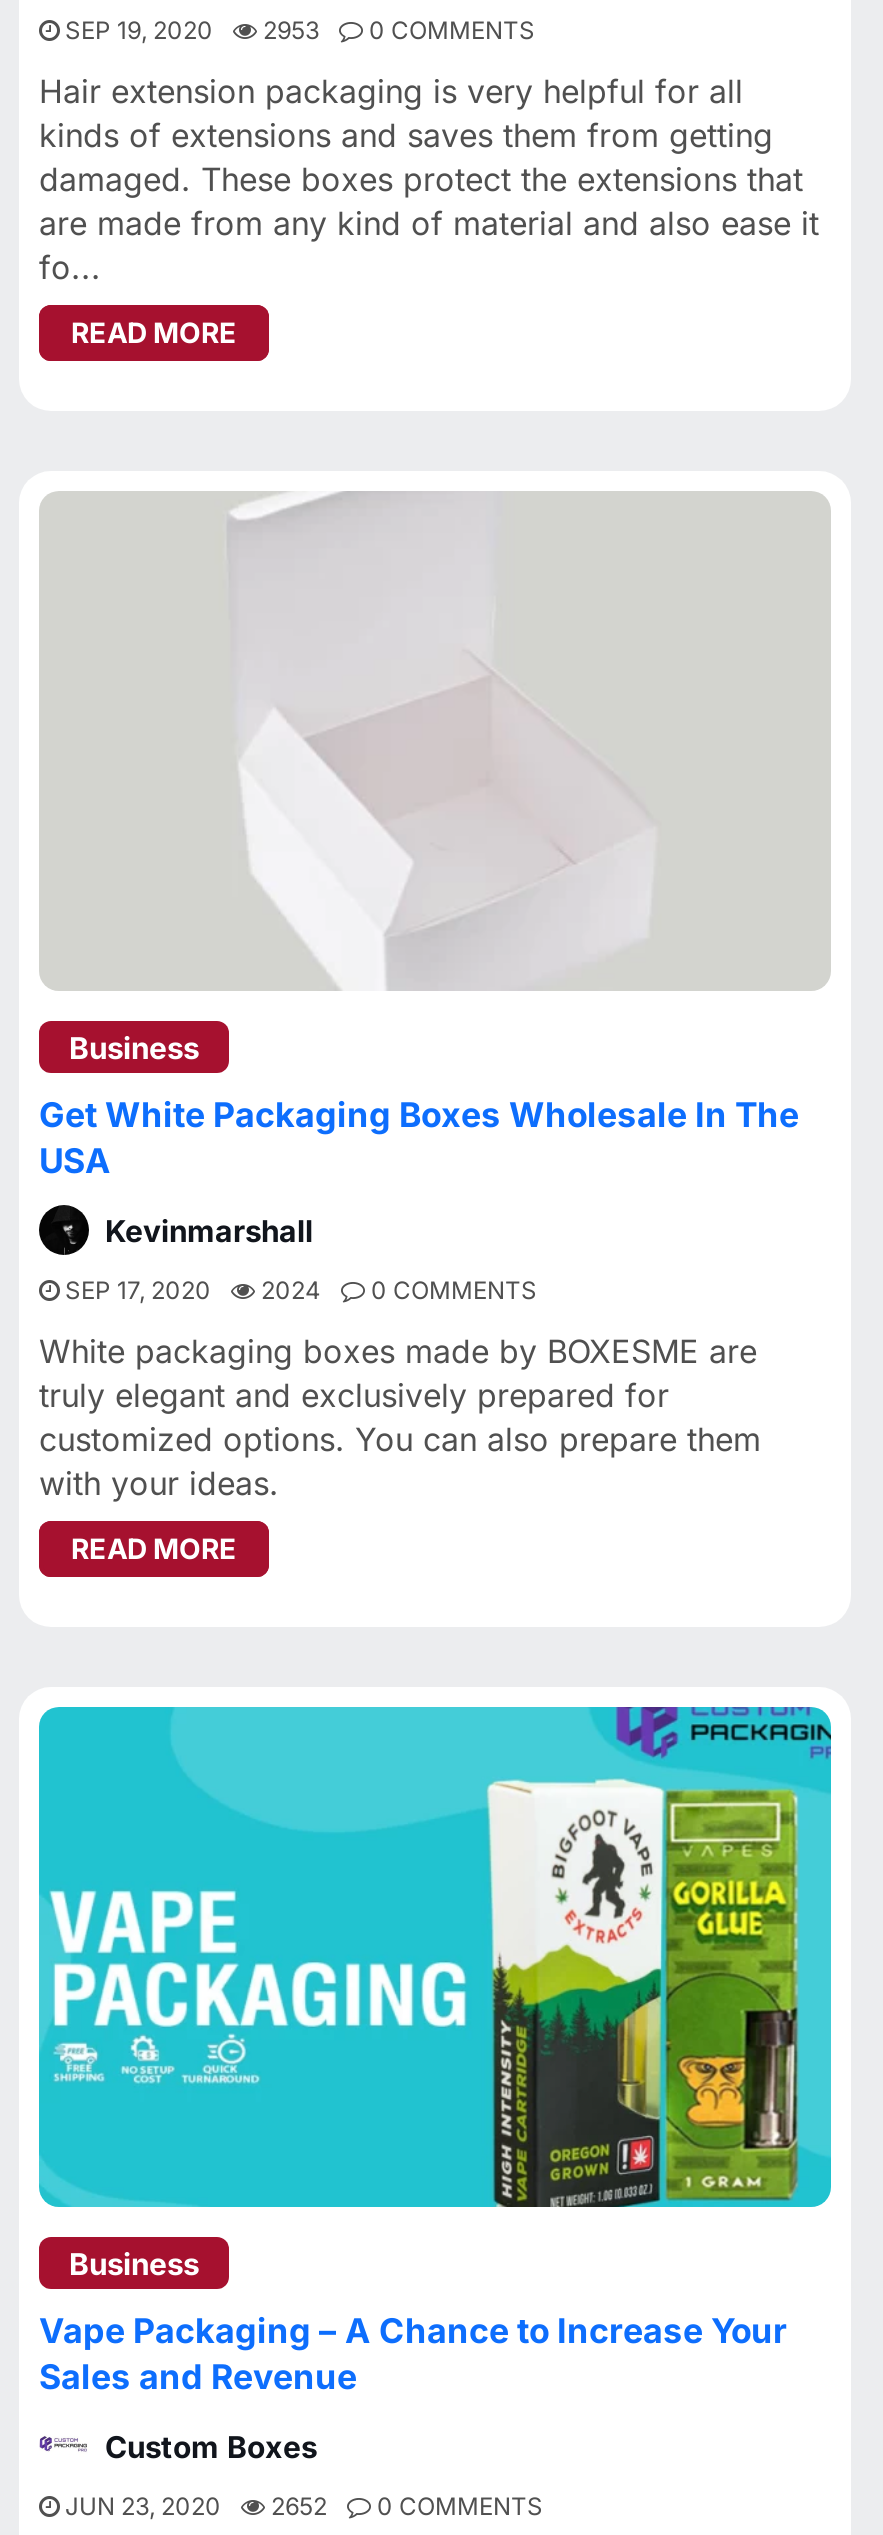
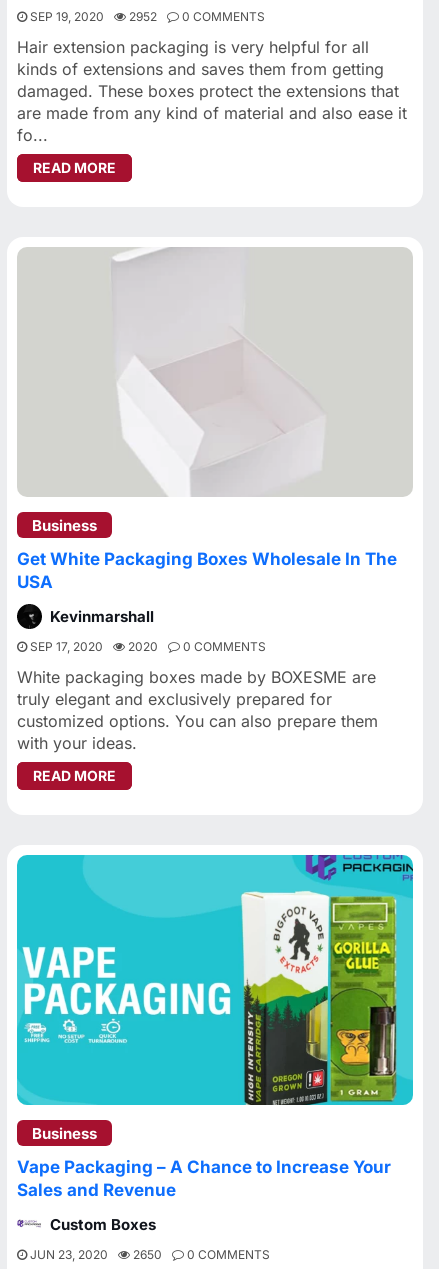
- SEP 19, 2020 2953 0 COMMENTS
+ SEP 19, 2020 2952 0 COMMENTS

- SEP 17, 2020 2024 0 COMMENTS
+ SEP 17, 2020 2020 0 COMMENTS

- JUN 23, 2020 2652 0 COMMENTS
+ JUN 23, 2020 2650 0 COMMENTS
